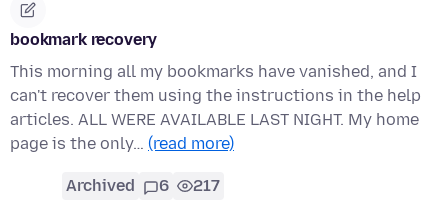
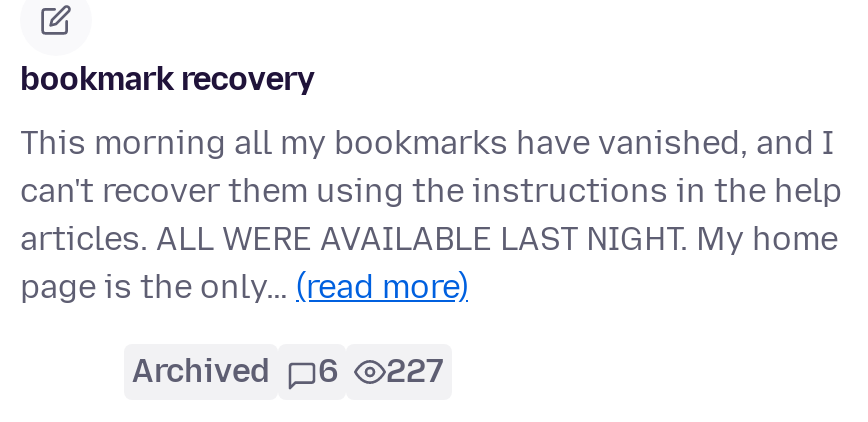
- Archived 6 217
+ Archived 6 227
